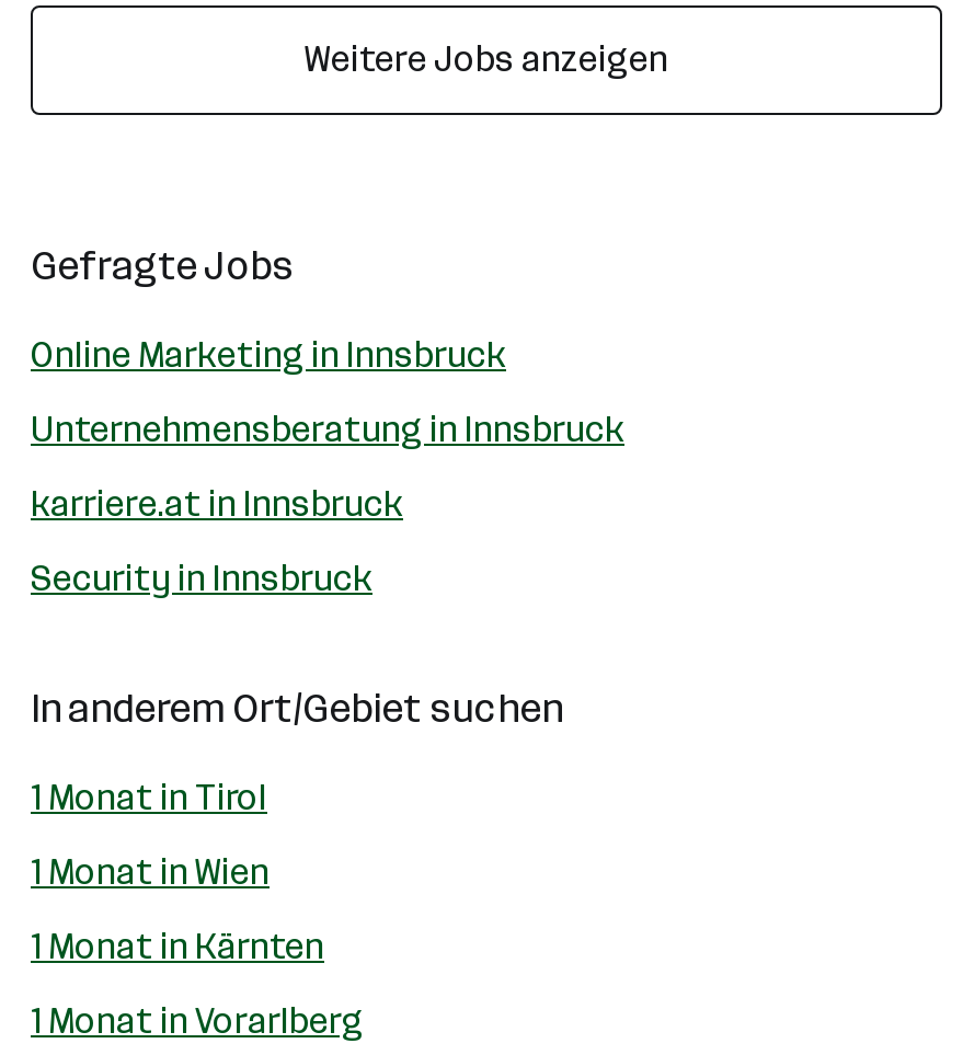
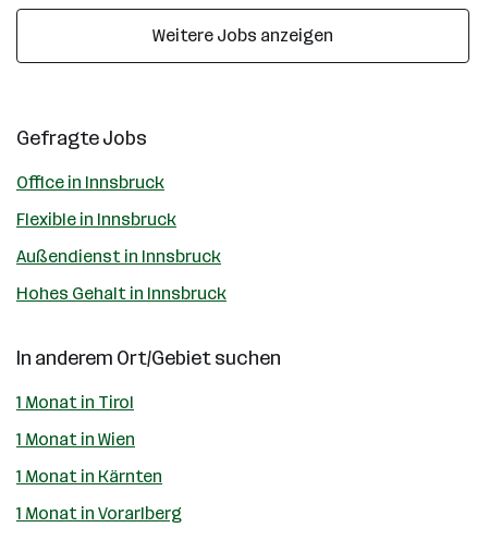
- Online Marketing in Innsbruck
+ Office in Innsbruck

- Unternehmensberatung in Innsbruck
+ Flexible in Innsbruck

- karriere.at in Innsbruck
+ Außendienst in Innsbruck

- Security in Innsbruck
+ Hohes Gehalt in Innsbruck
